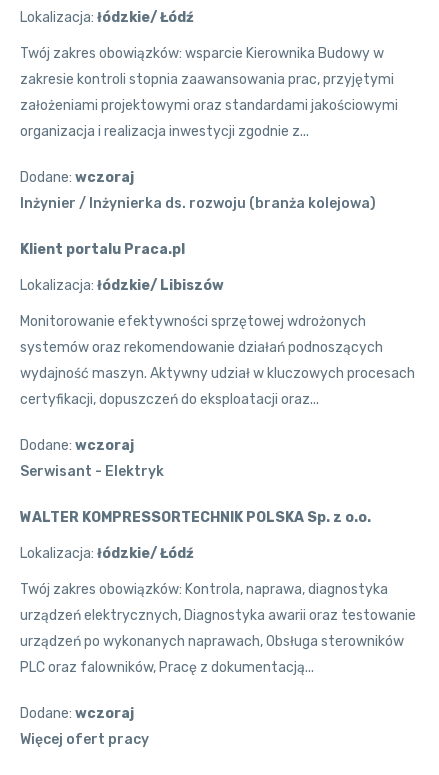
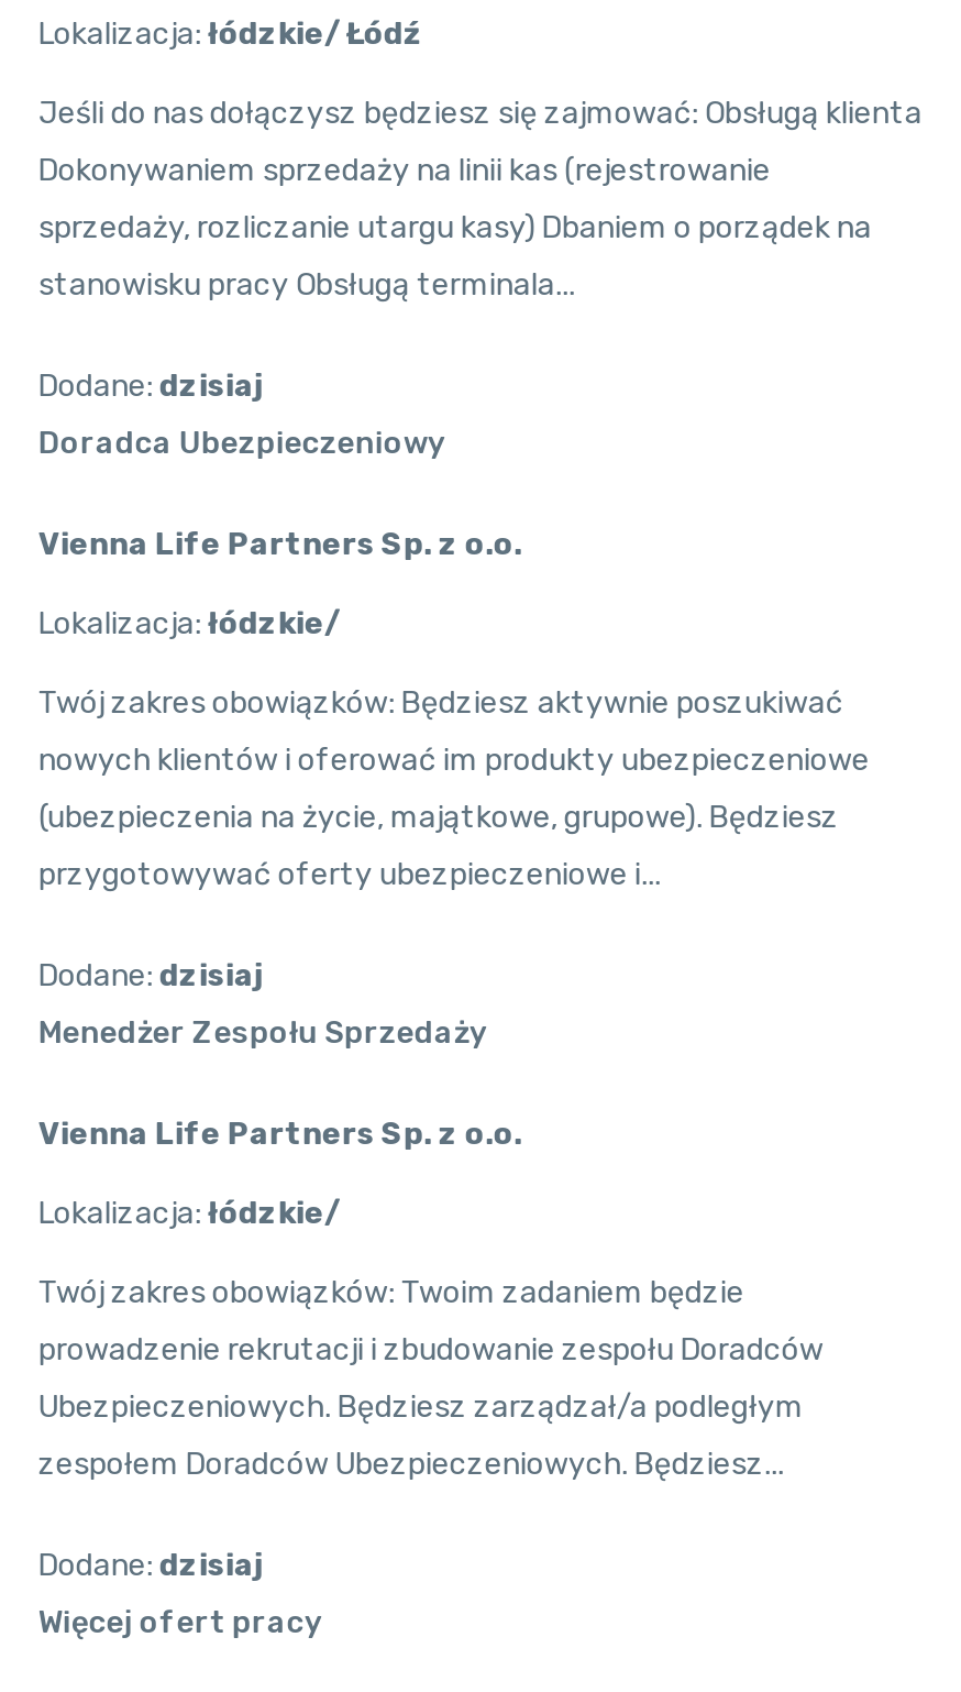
- Twój zakres obowiązków: wsparcie Kierownika Budowy w
+ Jeśli do nas dołączysz będziesz się zajmować: Obsługą klienta

- zakresie kontroli stopnia zaawansowania prac, przyjętymi
+ Dokonywaniem sprzedaży na linii kas (rejestrowanie

- założeniami projektowymi oraz standardami jakościowymi
+ sprzedaży, rozliczanie utargu kasy) Dbaniem o porządek na

- organizacja i realizacja inwestycji zgodnie z...
+ stanowisku pracy Obsługą terminala...

- Dodane: wczoraj
+ Dodane: dzisiaj

- Inżynier / Inżynierka ds. rozwoju (branża kolejowa)
+ Doradca Ubezpieczeniowy

- Klient portalu Praca.pl
+ Vienna Life Partners Sp. z o.o.

- Lokalizacja: łódzkie/ Libiszów
+ Lokalizacja: łódzkie/

- Monitorowanie efektywności sprzętowej wdrożonych
+ Twój zakres obowiązków: Będziesz aktywnie poszukiwać

- systemów oraz rekomendowanie działań podnoszących
+ nowych klientów i oferować im produkty ubezpieczeniowe

- wydajność maszyn. Aktywny udział w kluczowych procesach
+ (ubezpieczenia na życie, majątkowe, grupowe). Będziesz

- certyfikacji, dopuszczeń do eksploatacji oraz...
+ przygotowywać oferty ubezpieczeniowe i...

- Dodane: wczoraj
+ Dodane: dzisiaj

- Serwisant - Elektryk
+ Menedżer Zespołu Sprzedaży

- WALTER KOMPRESSORTECHNIK POLSKA Sp. z o.o.
+ Vienna Life Partners Sp. z o.o.

- Lokalizacja: łódzkie/ Łódź
+ Lokalizacja: łódzkie/

- Twój zakres obowiązków: Kontrola, naprawa, diagnostyka
+ Twój zakres obowiązków: Twoim zadaniem będzie

- urządzeń elektrycznych, Diagnostyka awarii oraz testowanie
+ prowadzenie rekrutacji i zbudowanie zespołu Doradców

- urządzeń po wykonanych naprawach, Obsługa sterowników
+ Ubezpieczeniowych. Będziesz zarządzał/a podległym

- PLC oraz falowników, Pracę z dokumentacją...
+ zespołem Doradców Ubezpieczeniowych. Będziesz...

- Dodane: wczoraj
+ Dodane: dzisiaj
